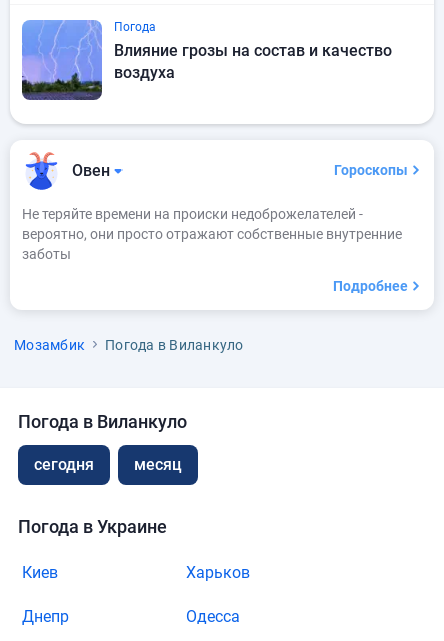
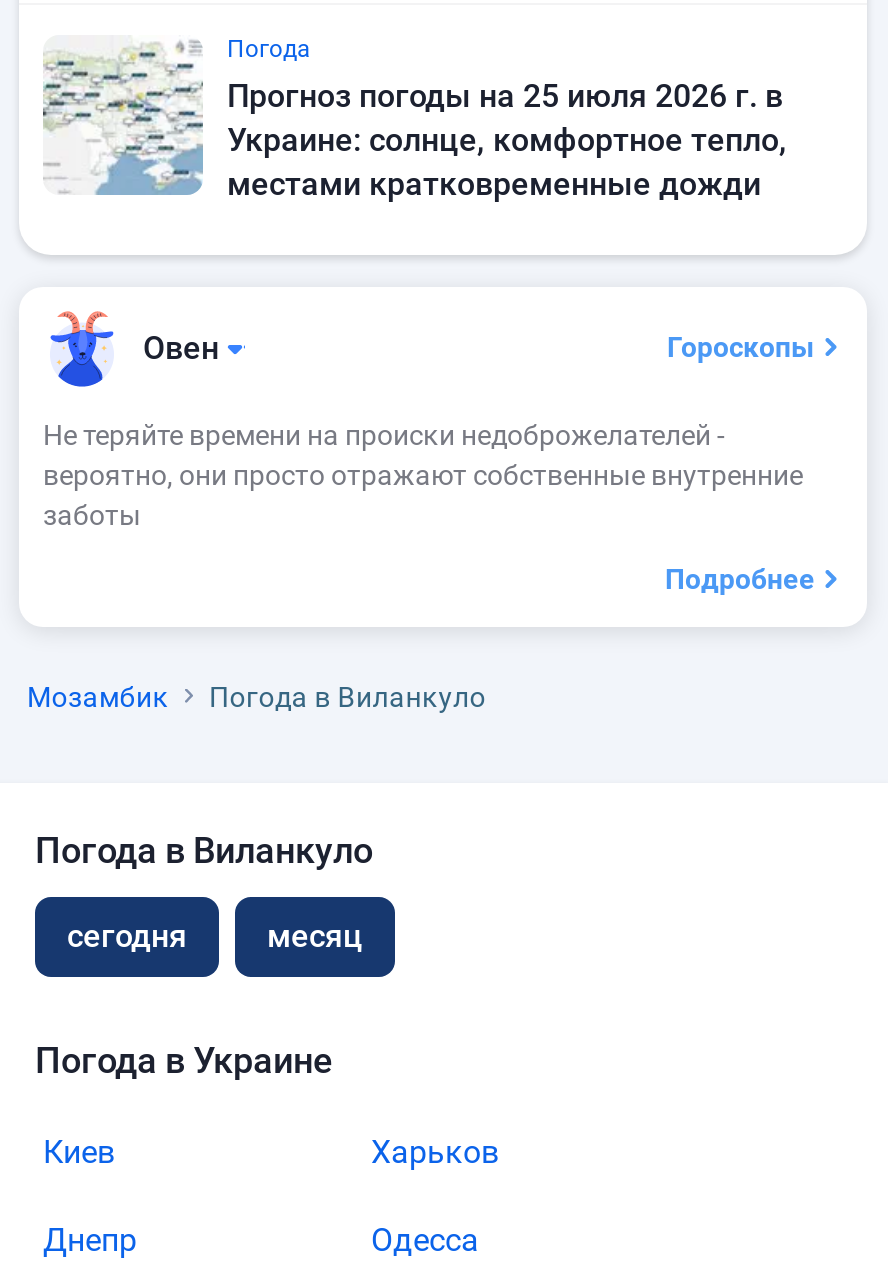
- [image]
- Влияние грозы на состав и качество
- воздуха
+ [image]
+ Прогноз погоды на 25 июля 2026 г. в
+ Украине: солнце, комфортное тепло,
+ местами кратковременные дожди
